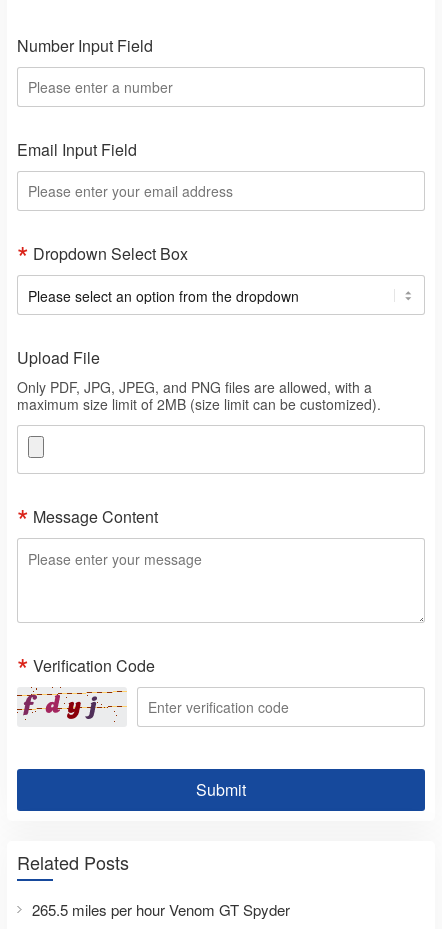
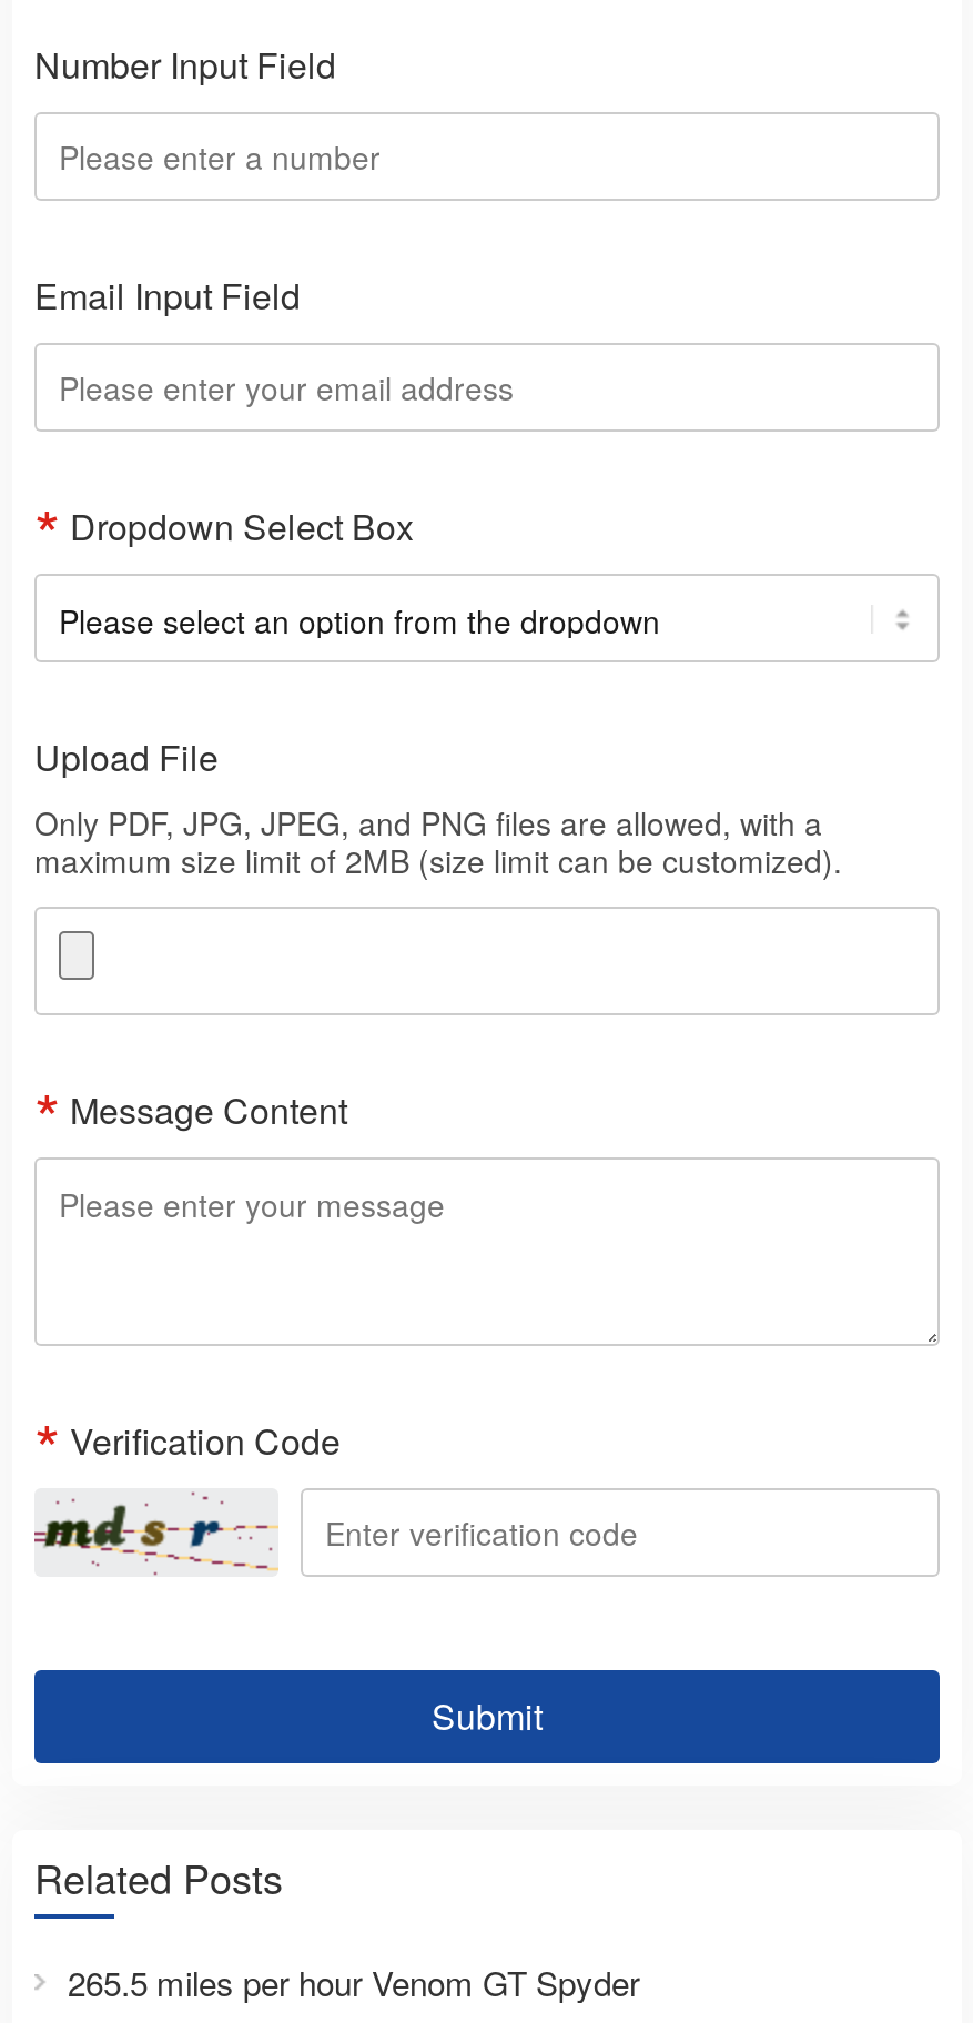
- [image]
+ [image]
